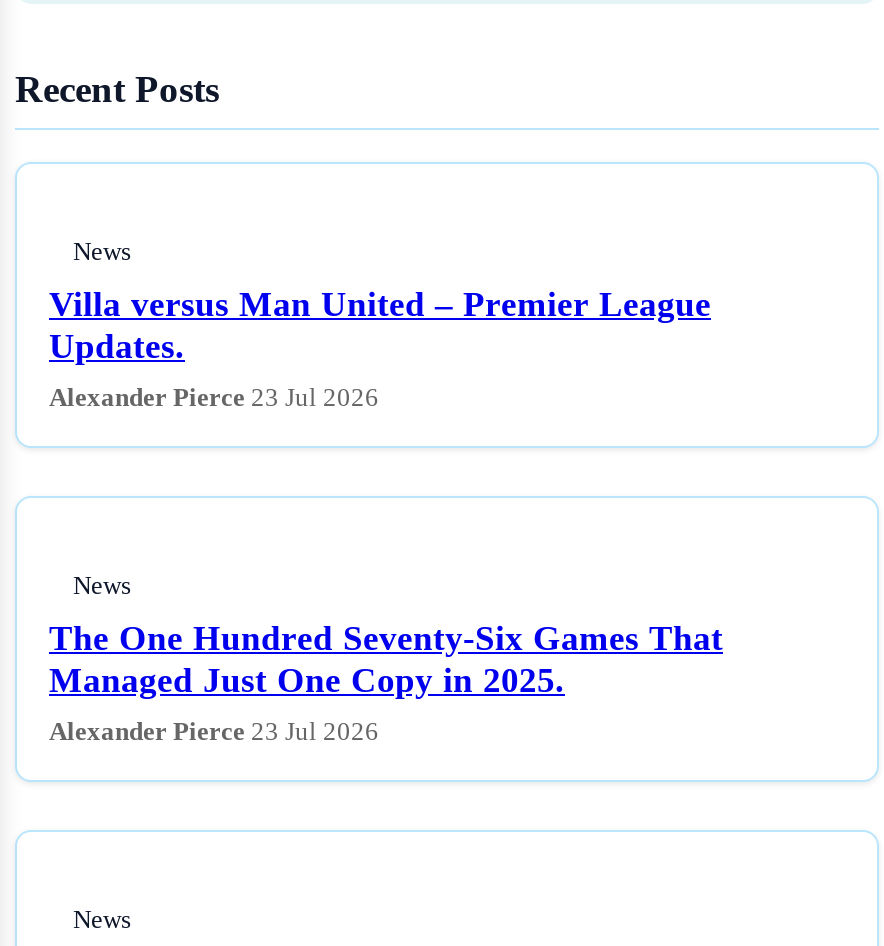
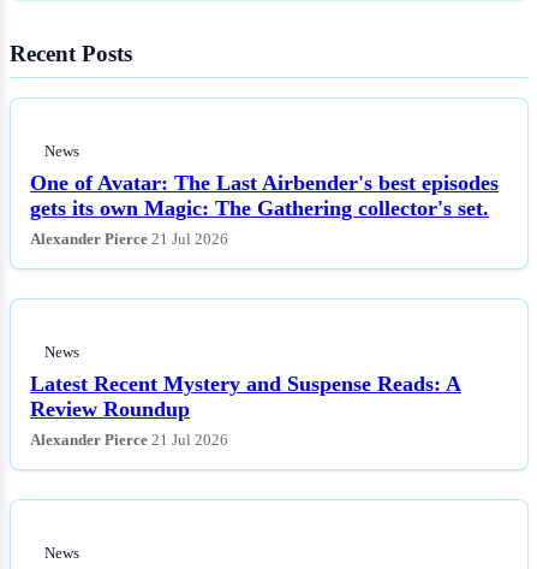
- Villa versus Man United – Premier League
- Updates.
- Alexander Pierce 23 Jul 2026
+ One of Avatar: The Last Airbender's best episodes
+ gets its own Magic: The Gathering collector's set.
+ Alexander Pierce 21 Jul 2026

- The One Hundred Seventy-Six Games That
- Managed Just One Copy in 2025.
- Alexander Pierce 23 Jul 2026
+ Latest Recent Mystery and Suspense Reads: A
+ Review Roundup
+ Alexander Pierce 21 Jul 2026
